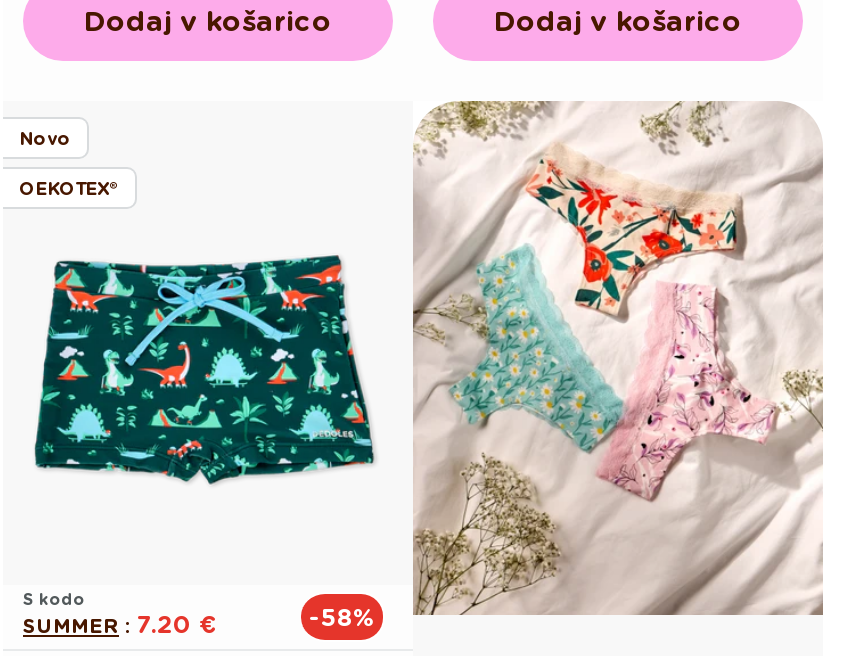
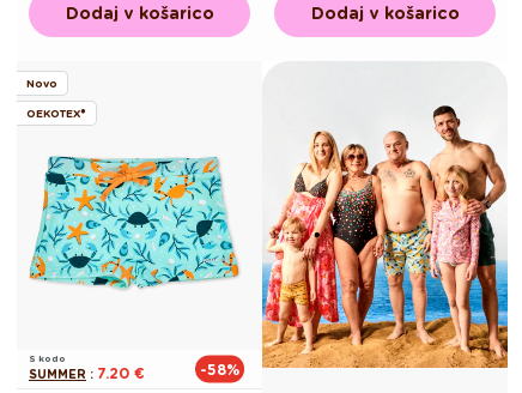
- [image]
+ [image]

- [image]
+ [image]
